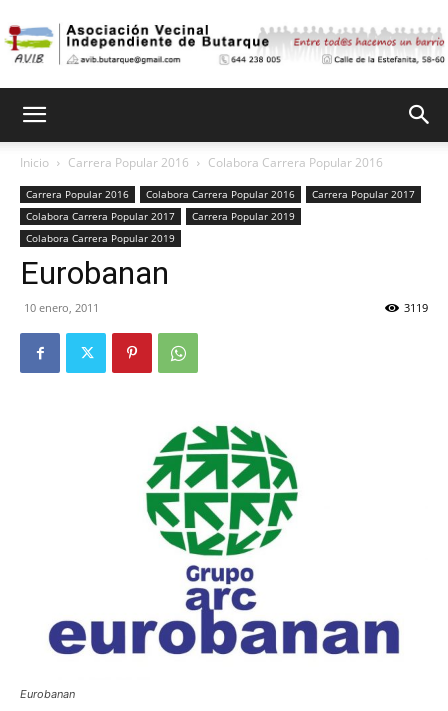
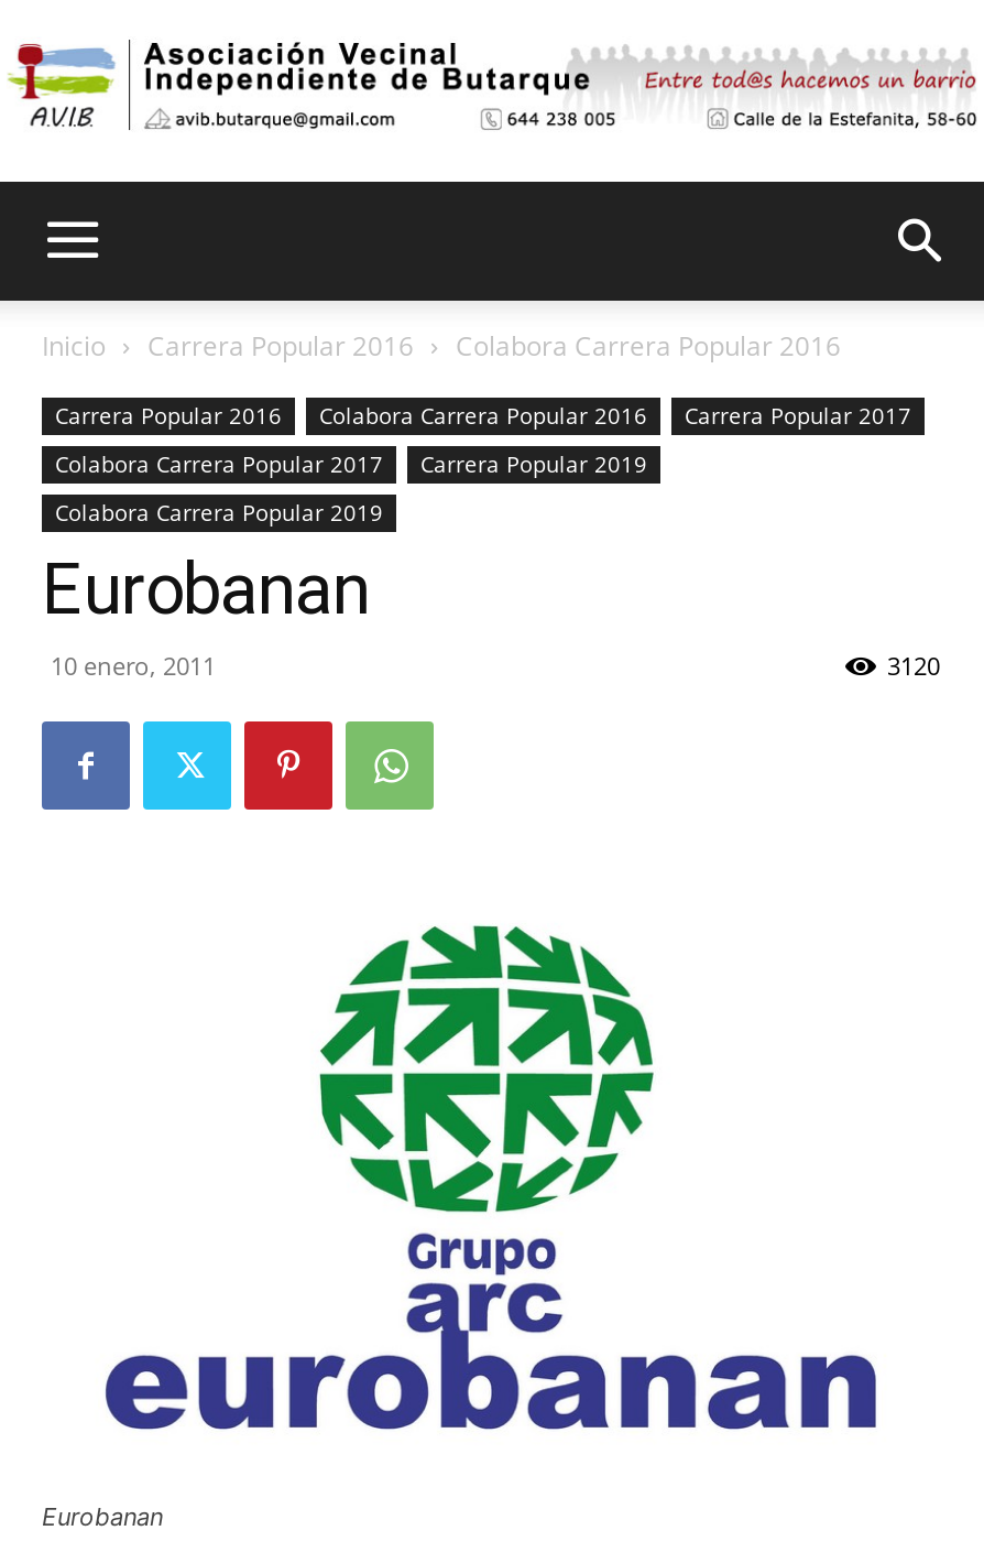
- 3119
+ 3120
